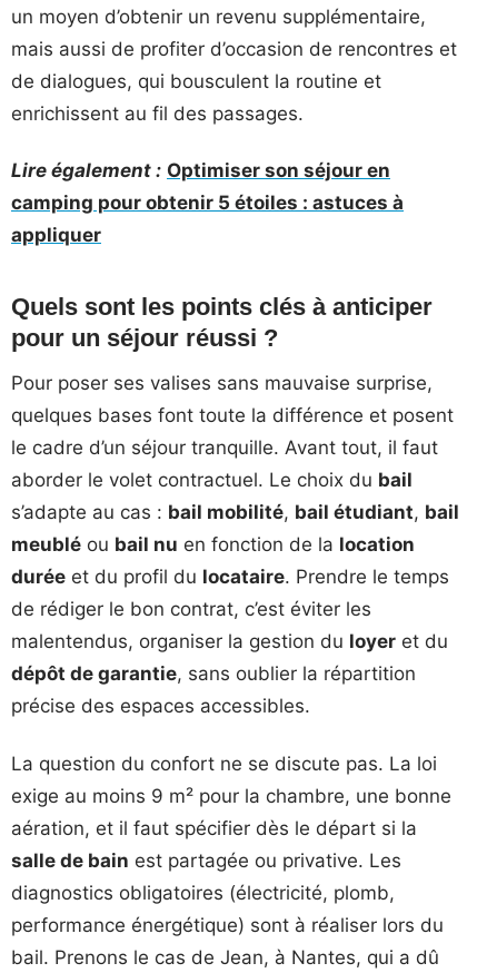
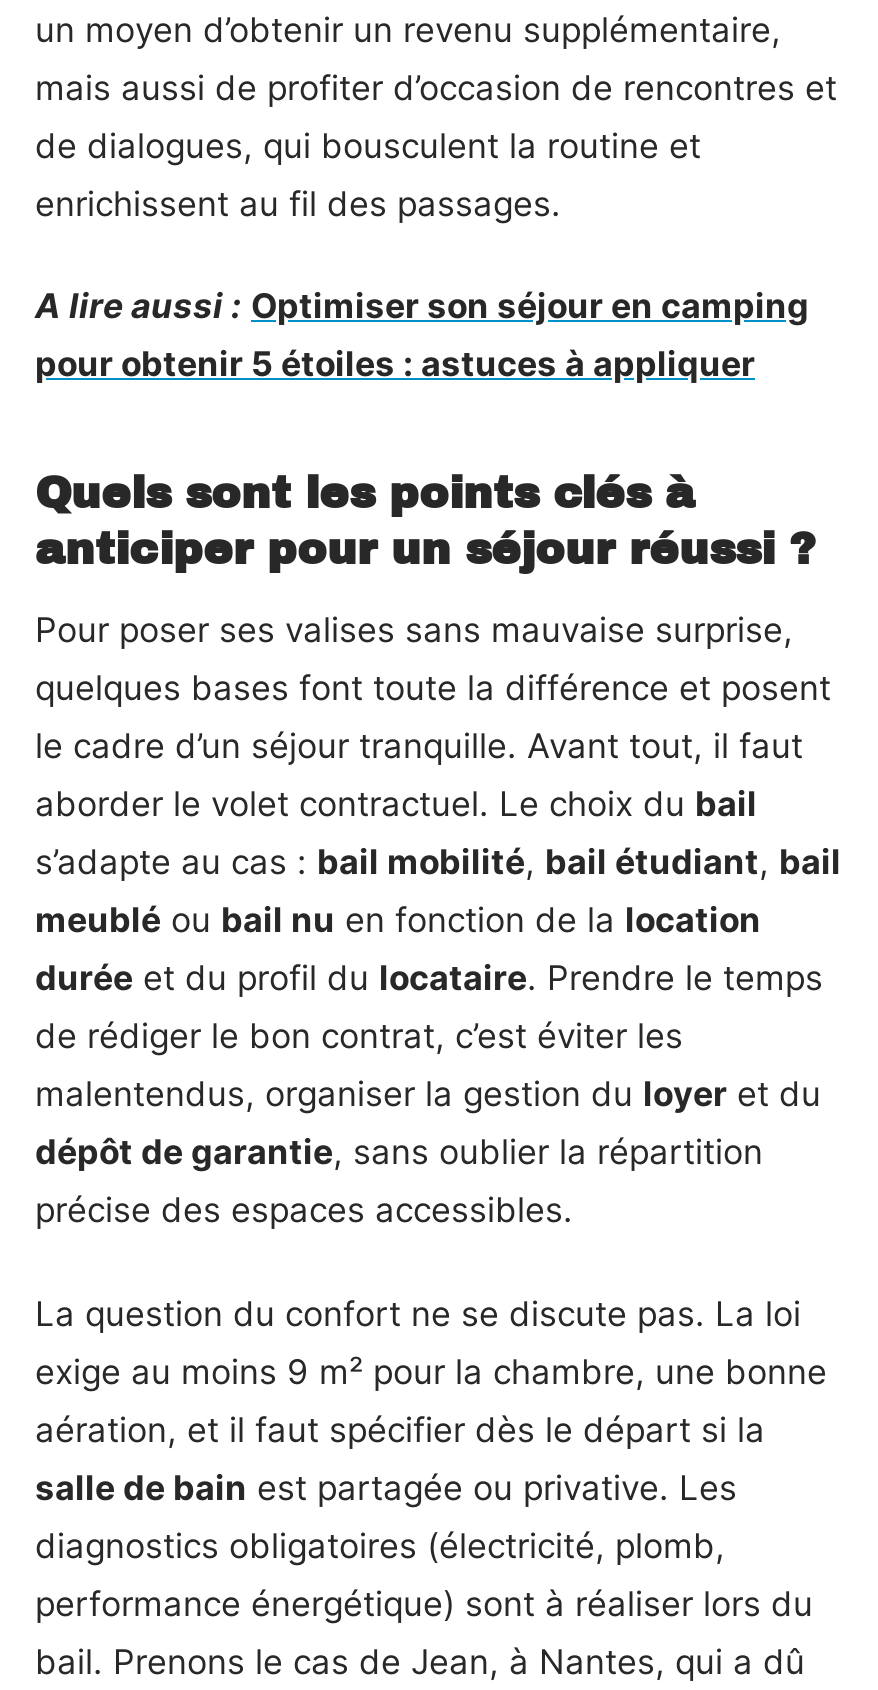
- Lire également : Optimiser son séjour en
- camping pour obtenir 5 étoiles : astuces à
- appliquer
+ A lire aussi : Optimiser son séjour en camping
+ pour obtenir 5 étoiles : astuces à appliquer
